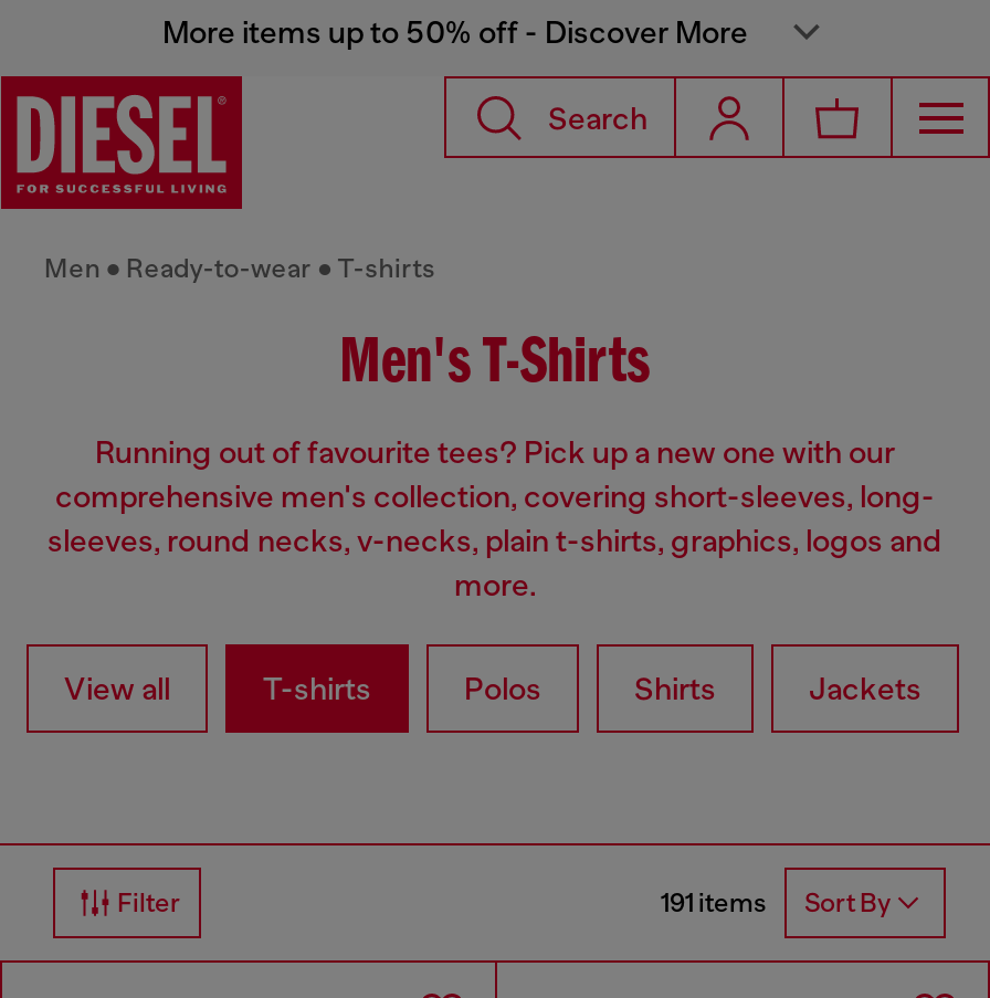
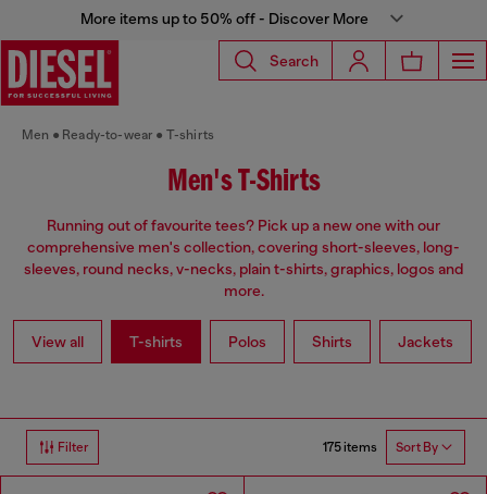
- 191 items Sort By
+ 175 items Sort By
